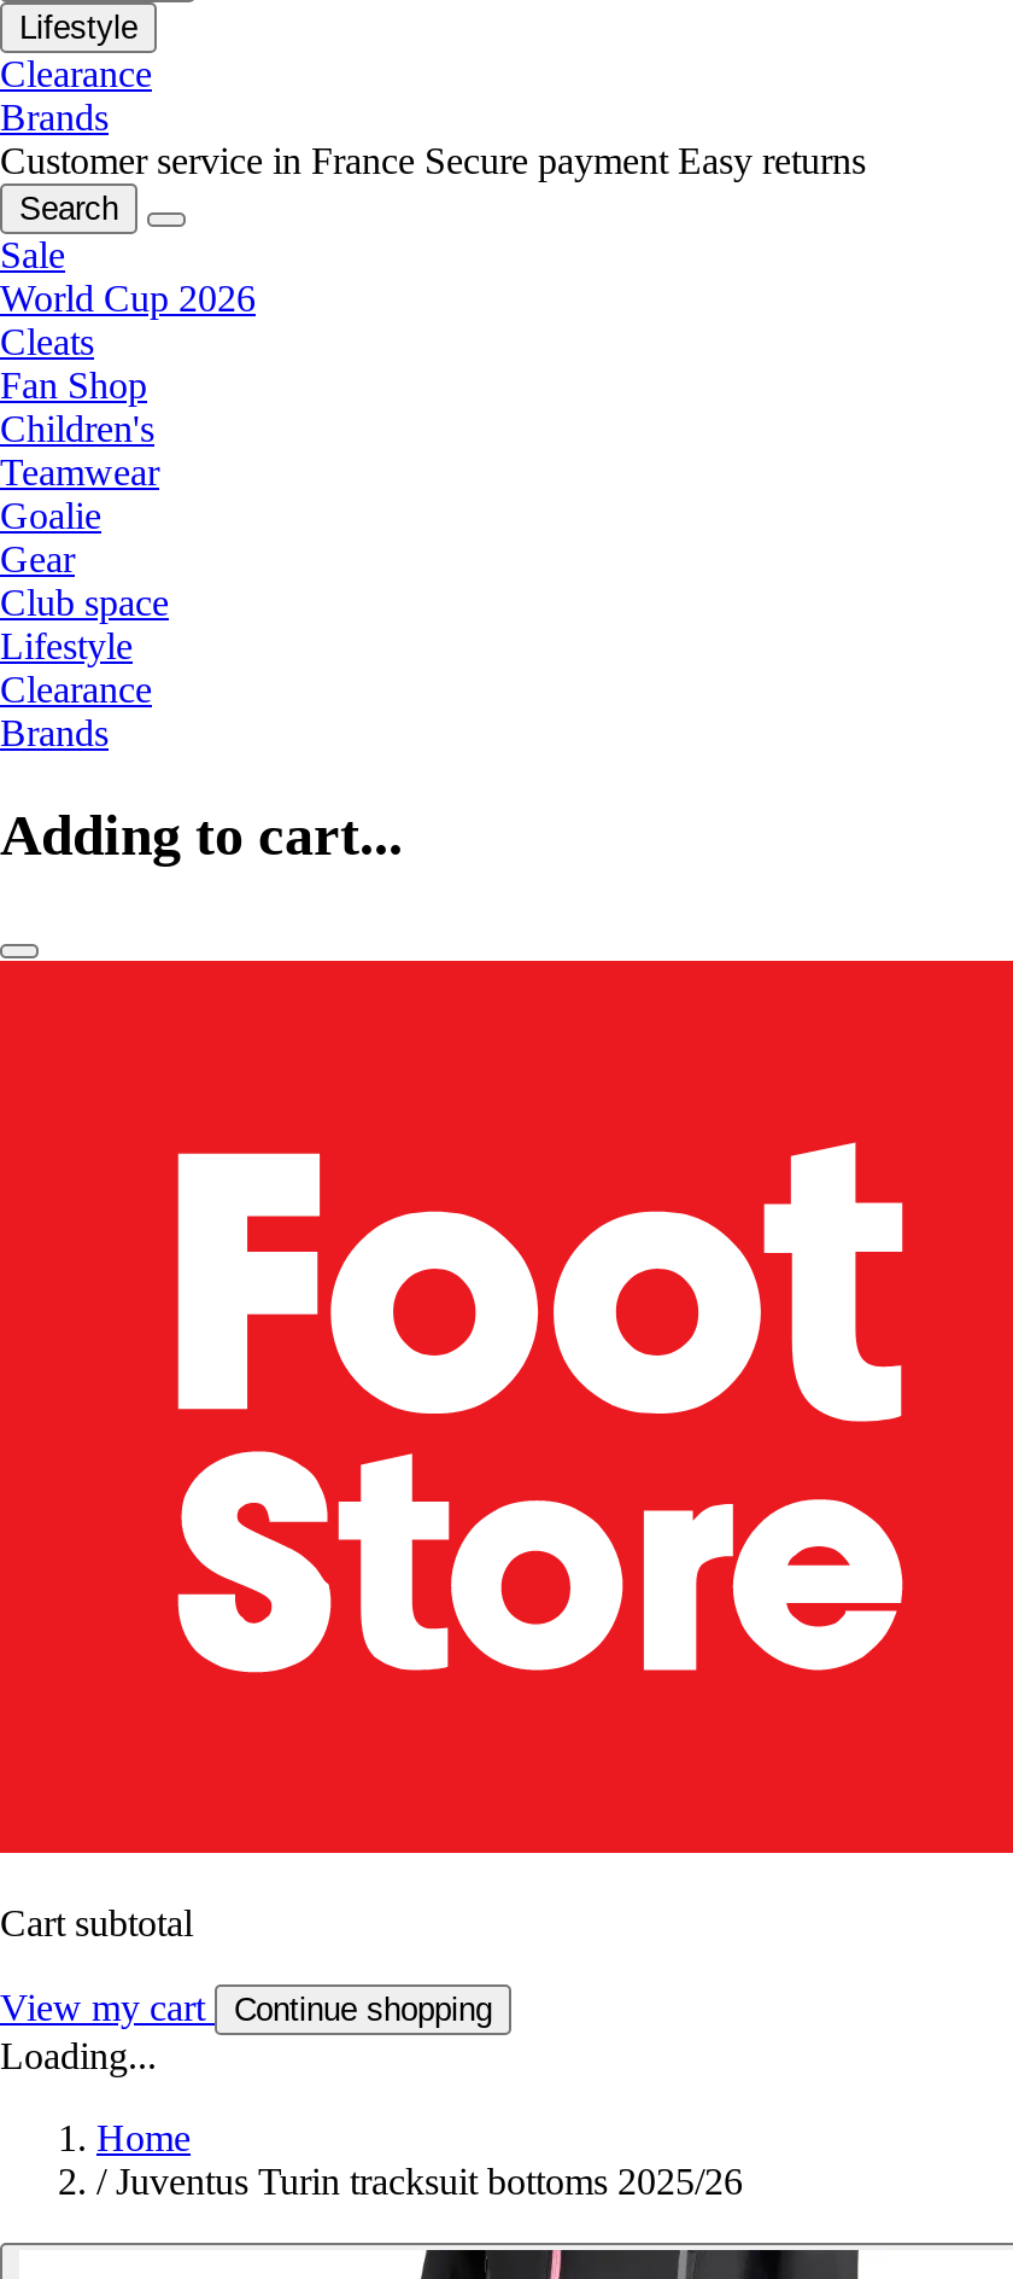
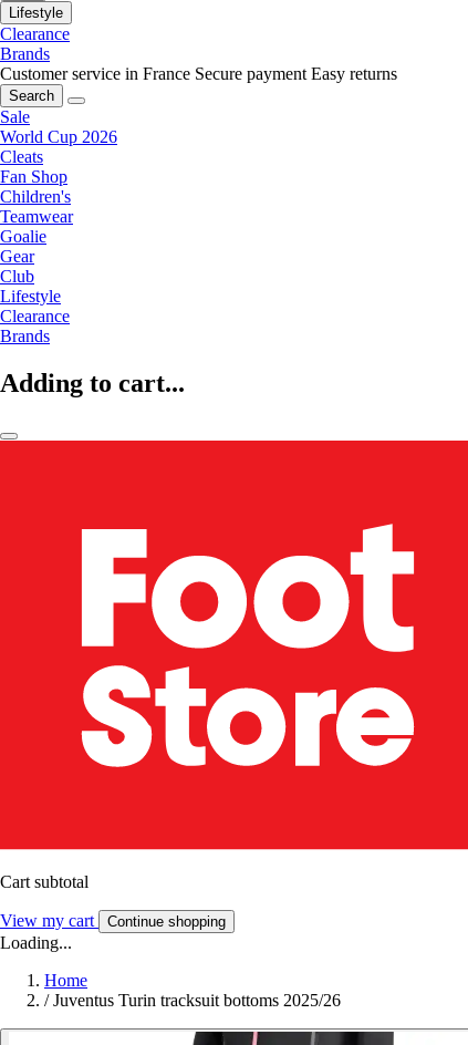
- Club space
+ Club
